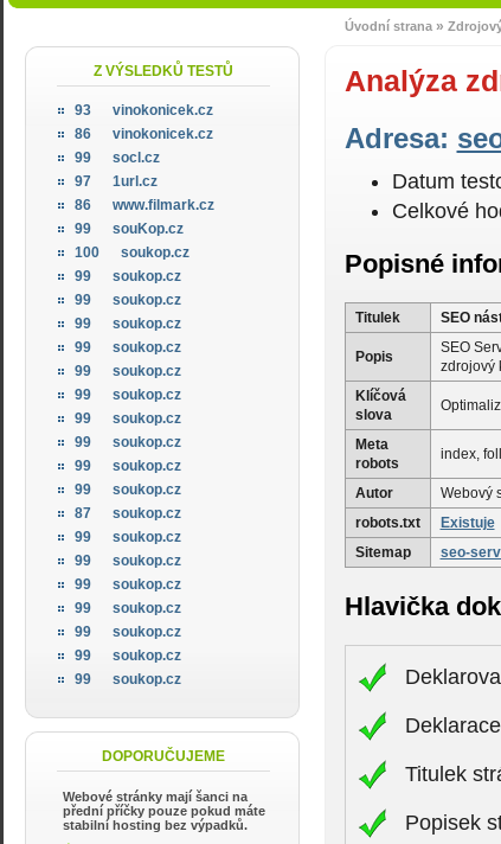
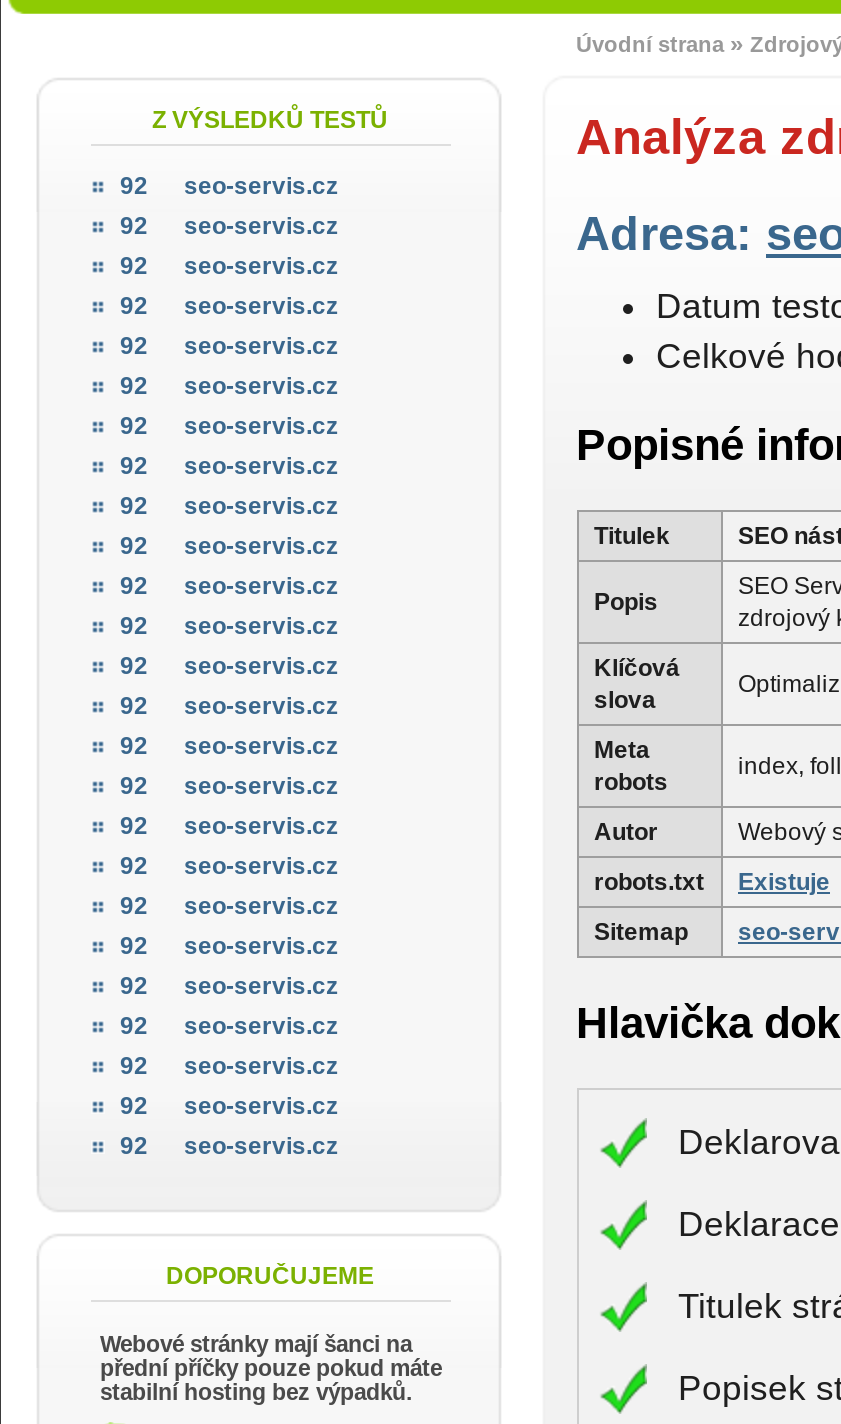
- 93
- vinokonicek.cz
- 86
- vinokonicek.cz
- 99
- socl.cz
- 97
- 1url.cz
- 86
- www.filmark.cz
- 99
- souKop.cz
- 100
- soukop.cz
- 99
- soukop.cz
- 99
- soukop.cz
- 99
- soukop.cz
- 99
- soukop.cz
- 99
- soukop.cz
- 99
- soukop.cz
- 99
- soukop.cz
- 99
- soukop.cz
- 99
- soukop.cz
- 99
- soukop.cz
- 87
- soukop.cz
- 99
- soukop.cz
- 99
- soukop.cz
- 99
- soukop.cz
- 99
- soukop.cz
- 99
- soukop.cz
- 99
- soukop.cz
- 99
- soukop.cz
+ 92
+ seo-servis.cz
+ 92
+ seo-servis.cz
+ 92
+ seo-servis.cz
+ 92
+ seo-servis.cz
+ 92
+ seo-servis.cz
+ 92
+ seo-servis.cz
+ 92
+ seo-servis.cz
+ 92
+ seo-servis.cz
+ 92
+ seo-servis.cz
+ 92
+ seo-servis.cz
+ 92
+ seo-servis.cz
+ 92
+ seo-servis.cz
+ 92
+ seo-servis.cz
+ 92
+ seo-servis.cz
+ 92
+ seo-servis.cz
+ 92
+ seo-servis.cz
+ 92
+ seo-servis.cz
+ 92
+ seo-servis.cz
+ 92
+ seo-servis.cz
+ 92
+ seo-servis.cz
+ 92
+ seo-servis.cz
+ 92
+ seo-servis.cz
+ 92
+ seo-servis.cz
+ 92
+ seo-servis.cz
+ 92
+ seo-servis.cz
